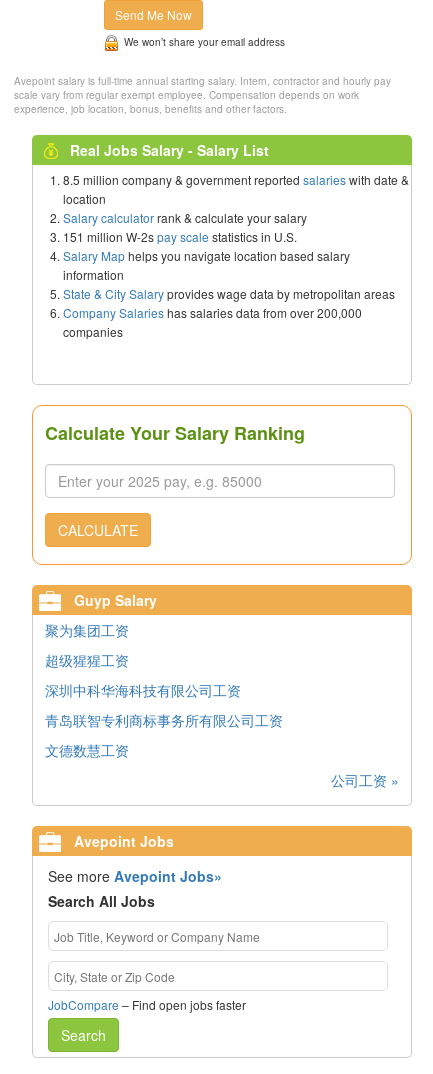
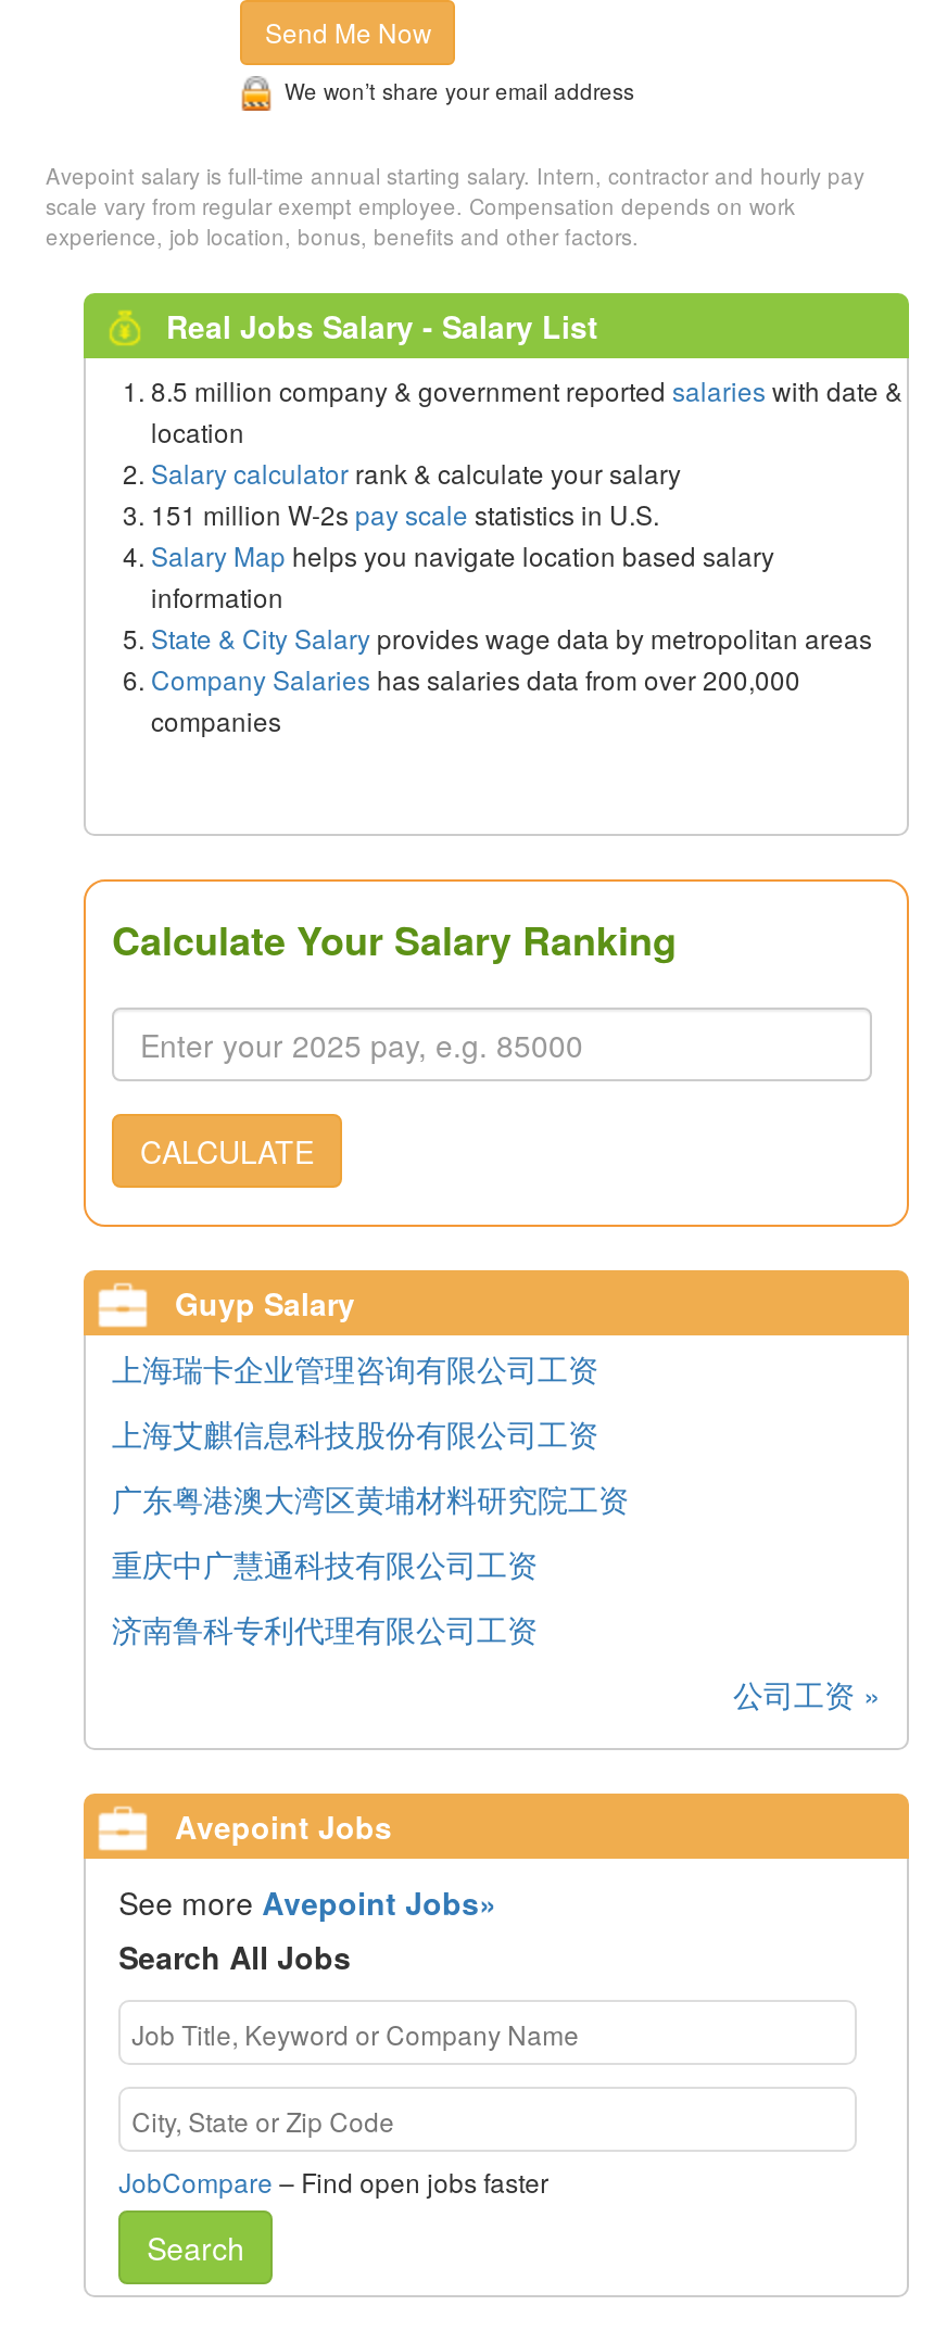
- 聚为集团工资
+ 上海瑞卡企业管理咨询有限公司工资

- 超级猩猩工资
+ 上海艾麒信息科技股份有限公司工资

- 深圳中科华海科技有限公司工资
+ 广东粤港澳大湾区黄埔材料研究院工资

- 青岛联智专利商标事务所有限公司工资
+ 重庆中广慧通科技有限公司工资

- 文德数慧工资
+ 济南鲁科专利代理有限公司工资
